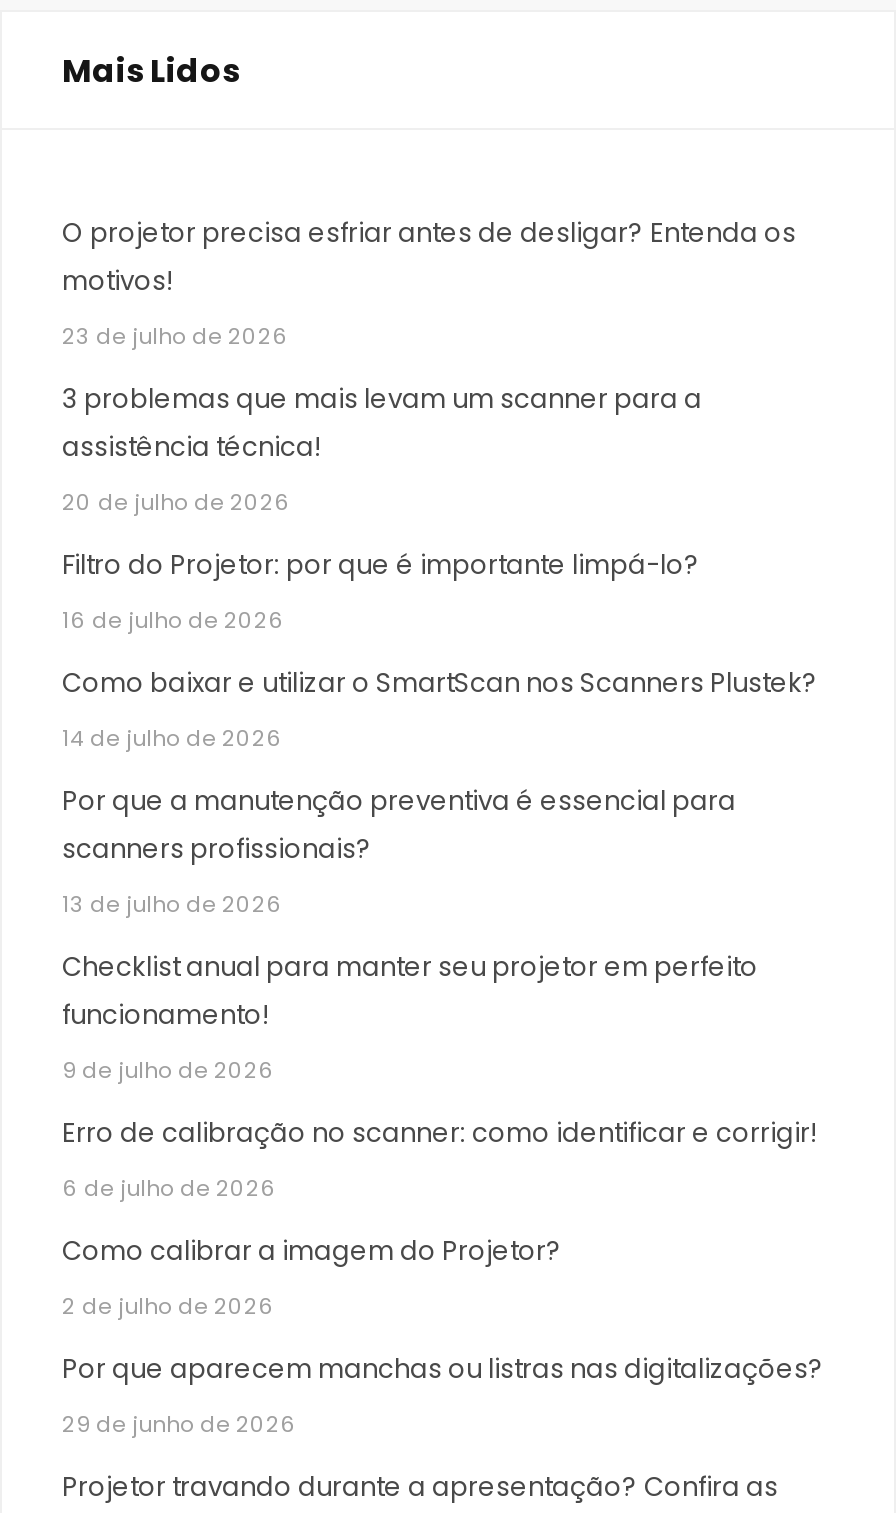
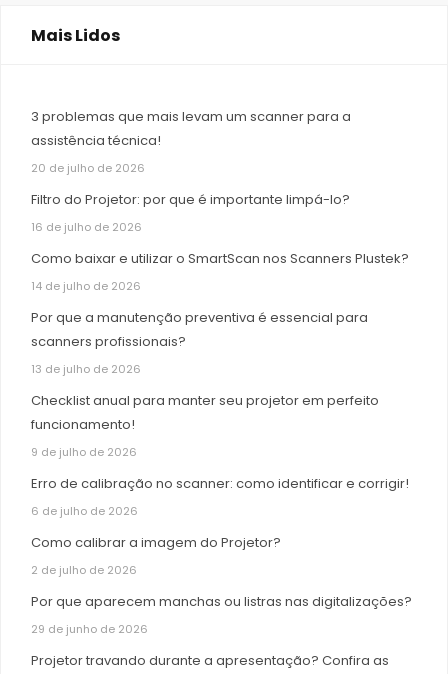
- O projetor precisa esfriar antes de desligar? Entenda os
- motivos!
- 23 de julho de 2026
